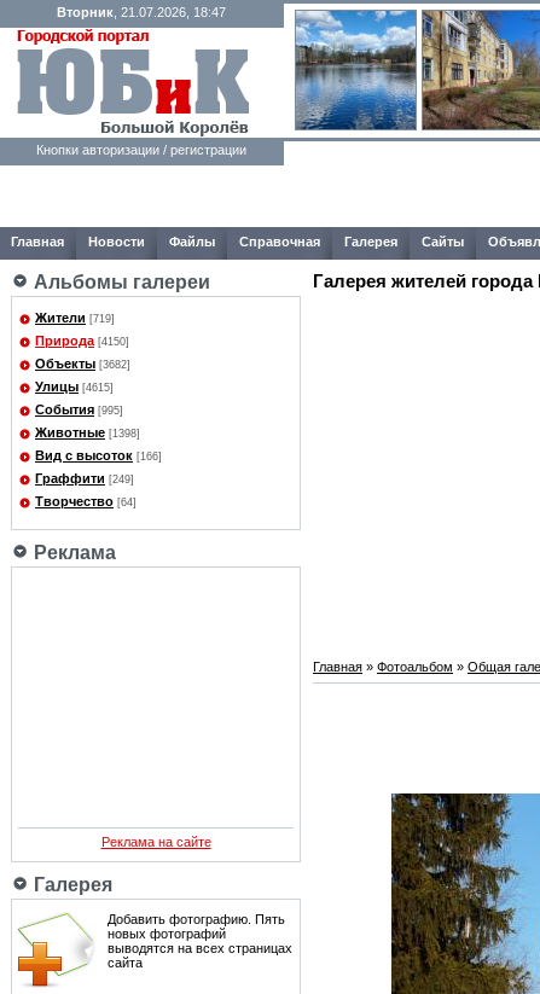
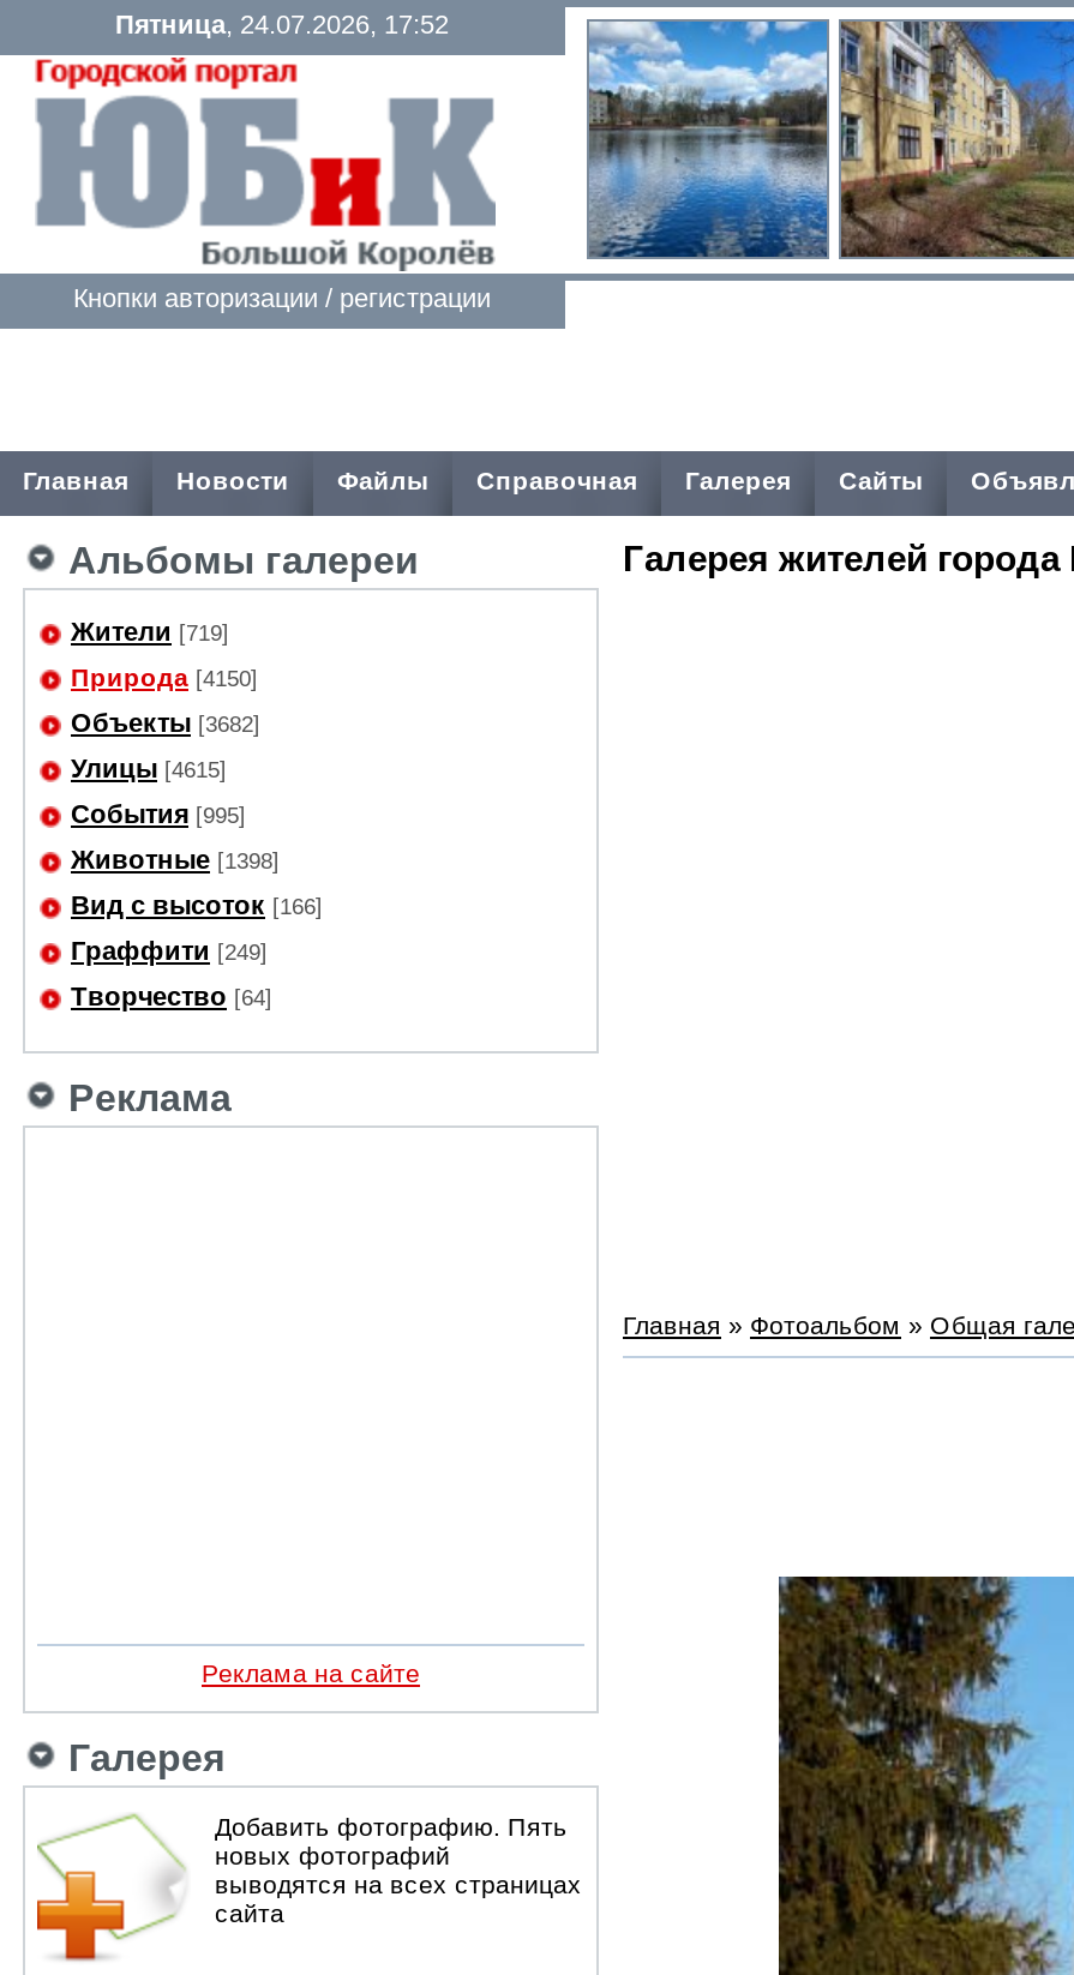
- Вторник, 21.07.2026, 18:47
+ Пятница, 24.07.2026, 17:52
